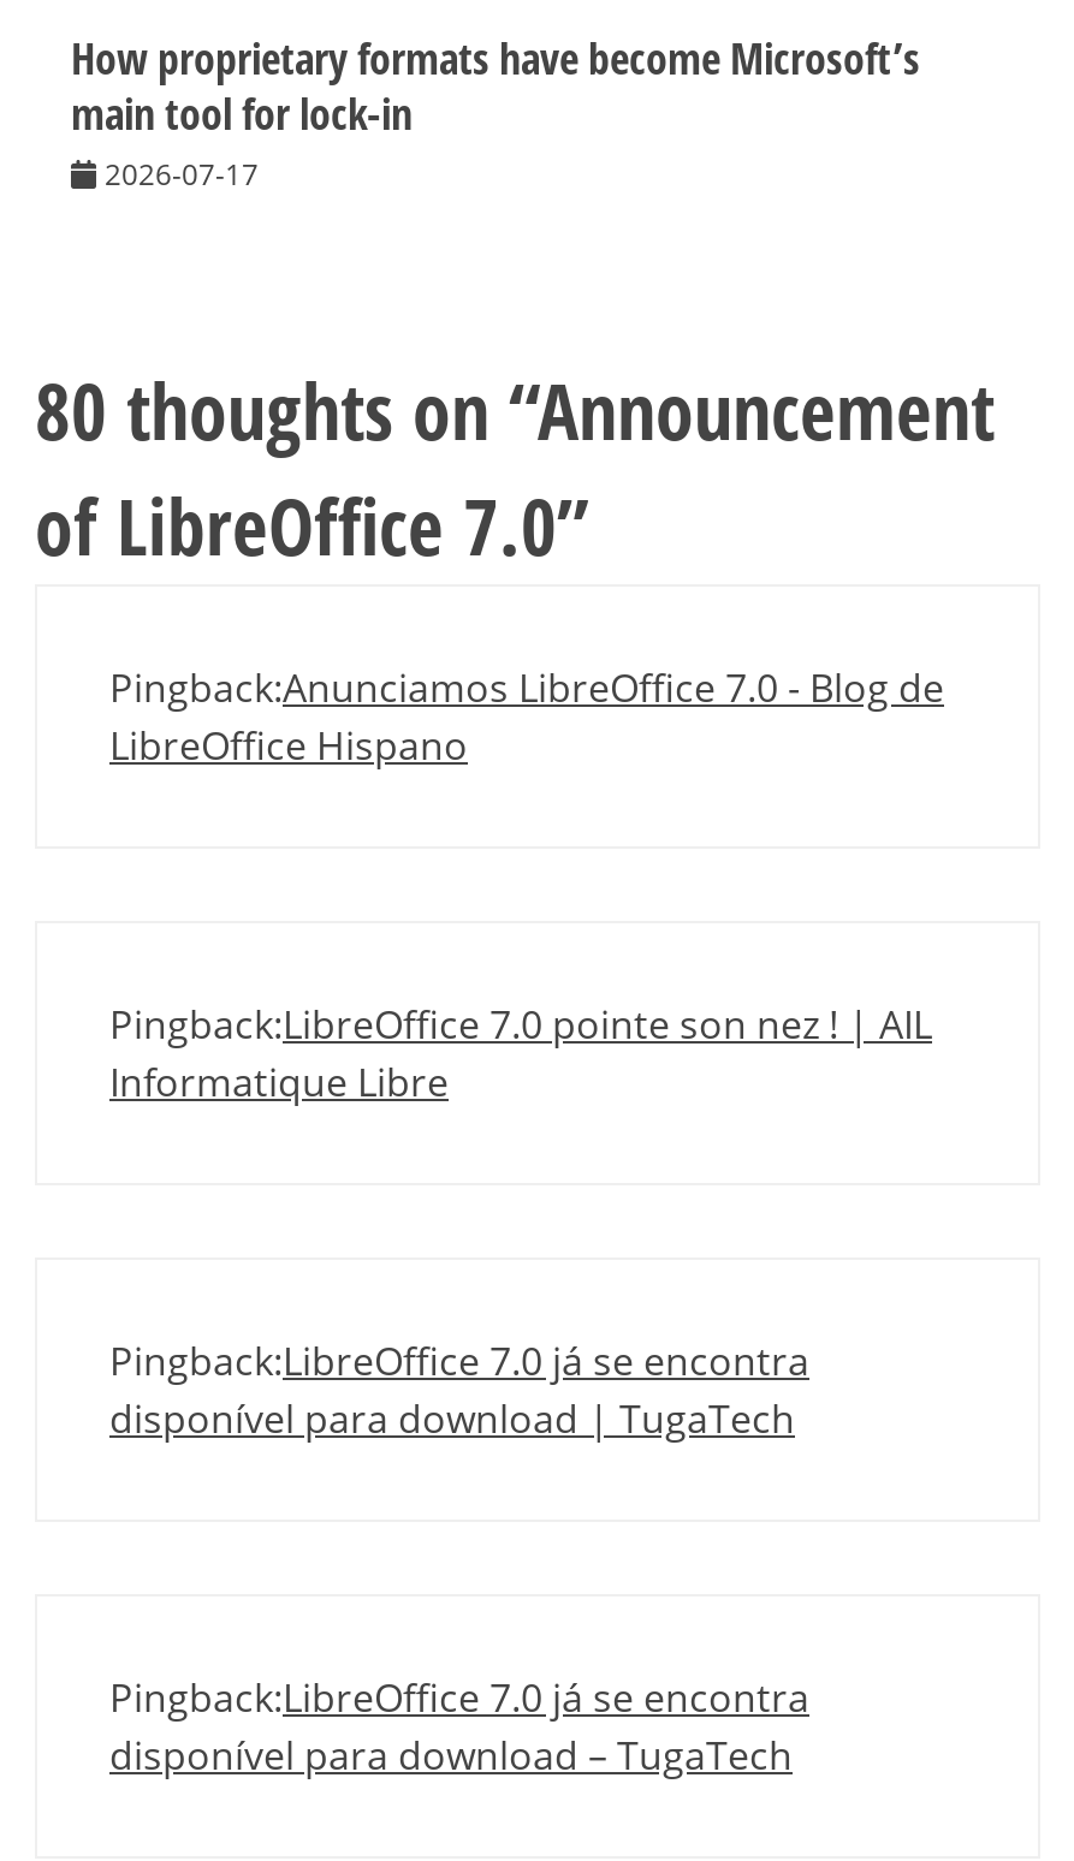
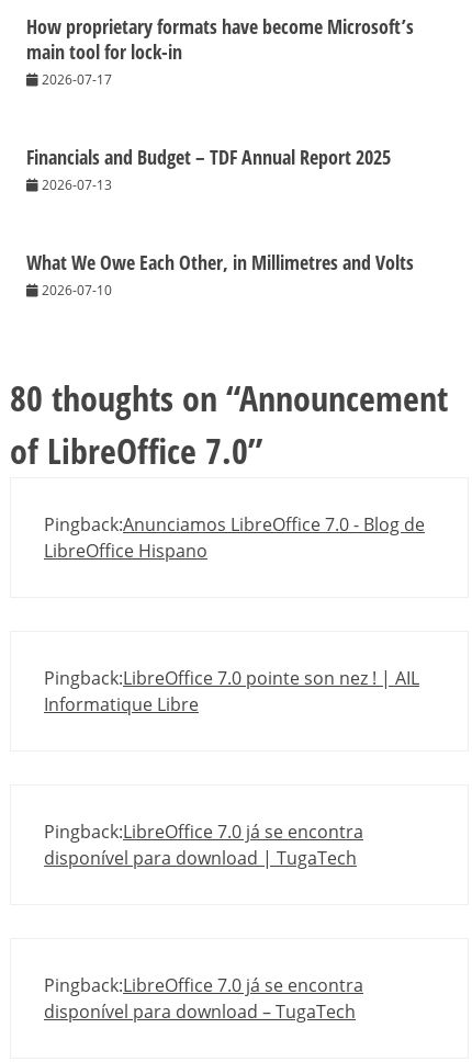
+ Financials and Budget – TDF Annual Report 2025
+ 2026-07-13
+ What We Owe Each Other, in Millimetres and Volts
+ 2026-07-10
